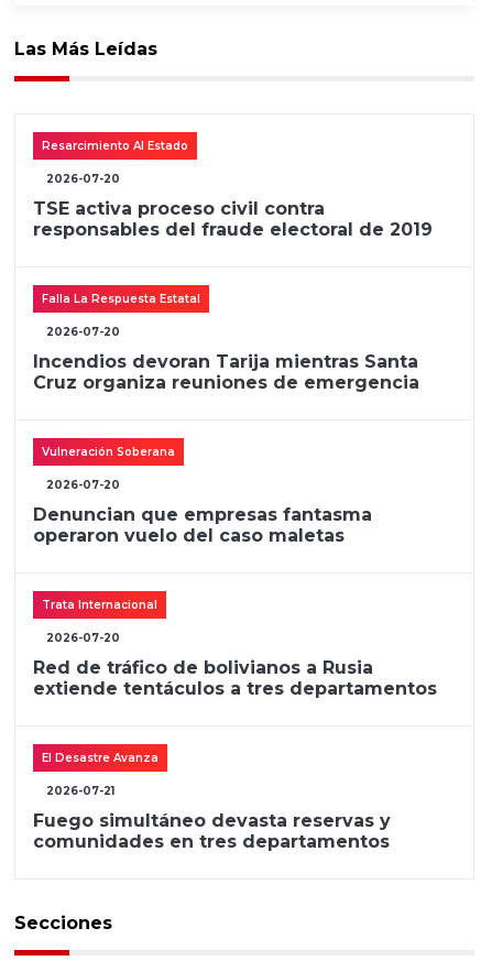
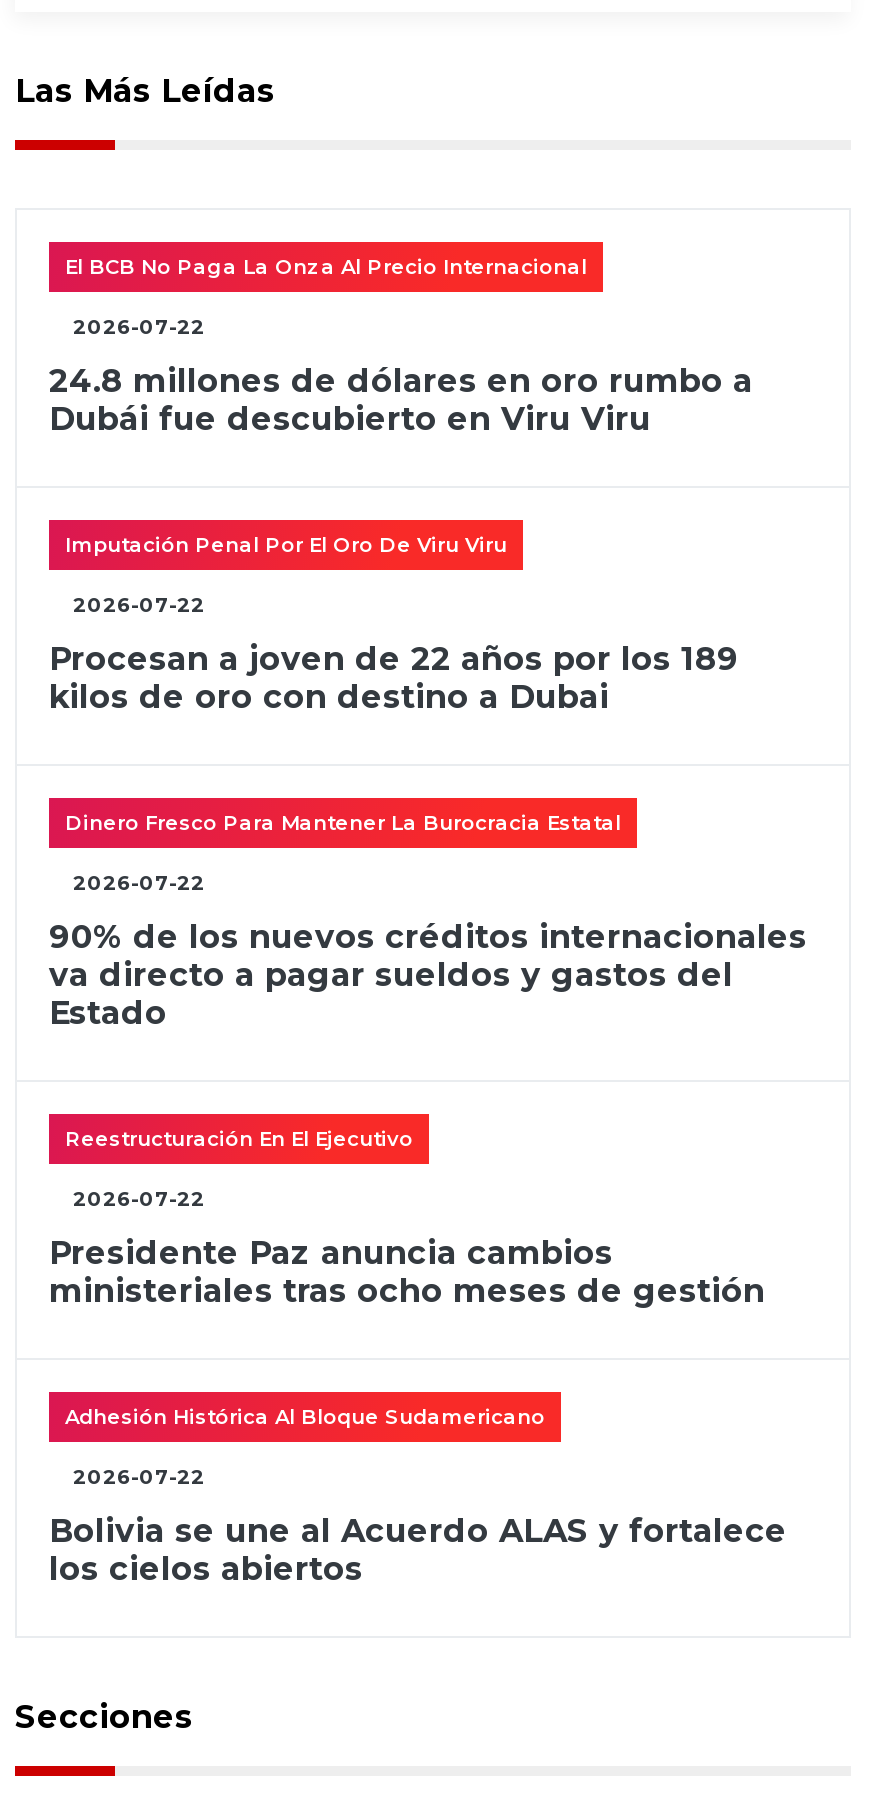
- Resarcimiento Al Estado
+ El BCB No Paga La Onza Al Precio Internacional

- 2026-07-20
+ 2026-07-22

- TSE activa proceso civil contra
- responsables del fraude electoral de 2019
+ 24.8 millones de dólares en oro rumbo a
+ Dubái fue descubierto en Viru Viru

- Falla La Respuesta Estatal
+ Imputación Penal Por El Oro De Viru Viru

- 2026-07-20
+ 2026-07-22

- Incendios devoran Tarija mientras Santa
- Cruz organiza reuniones de emergencia
+ Procesan a joven de 22 años por los 189
+ kilos de oro con destino a Dubai

- Vulneración Soberana
+ Dinero Fresco Para Mantener La Burocracia Estatal

- 2026-07-20
+ 2026-07-22

- Denuncian que empresas fantasma
- operaron vuelo del caso maletas
+ 90% de los nuevos créditos internacionales
+ va directo a pagar sueldos y gastos del
+ Estado

- Trata Internacional
+ Reestructuración En El Ejecutivo

- 2026-07-20
+ 2026-07-22

- Red de tráfico de bolivianos a Rusia
- extiende tentáculos a tres departamentos
+ Presidente Paz anuncia cambios
+ ministeriales tras ocho meses de gestión

- El Desastre Avanza
+ Adhesión Histórica Al Bloque Sudamericano

- 2026-07-21
+ 2026-07-22

- Fuego simultáneo devasta reservas y
- comunidades en tres departamentos
+ Bolivia se une al Acuerdo ALAS y fortalece
+ los cielos abiertos
